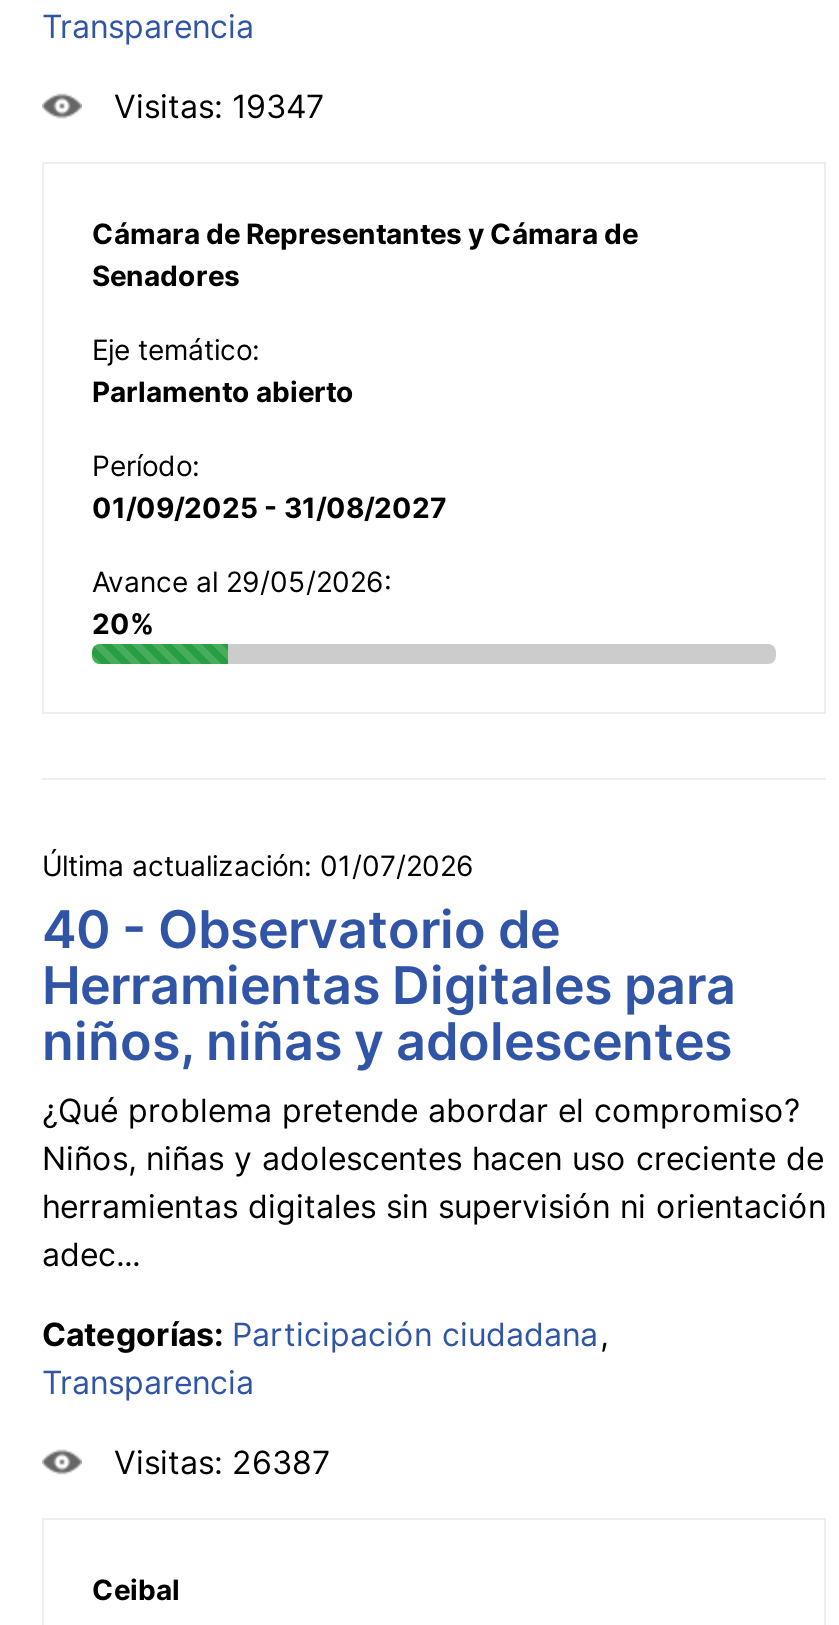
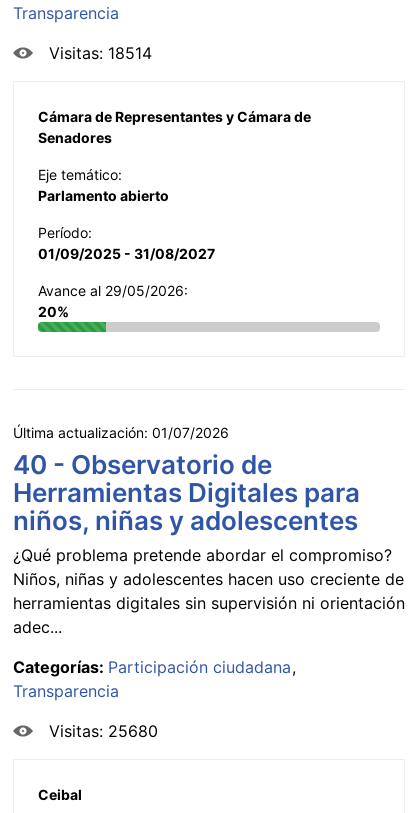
- Visitas: 19347
+ Visitas: 18514

- Visitas: 26387
+ Visitas: 25680
